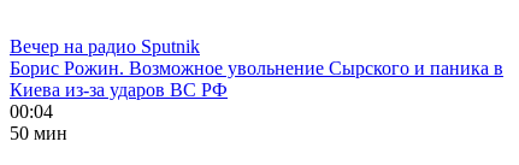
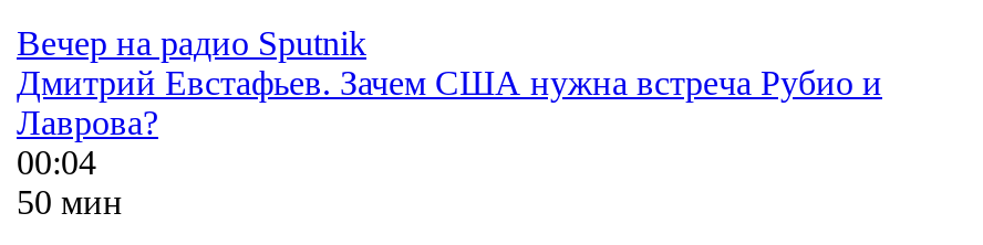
- Борис Рожин. Возможное увольнение Сырского и паника в
- Киева из-за ударов ВС РФ
+ Дмитрий Евстафьев. Зачем США нужна встреча Рубио и
+ Лаврова?
